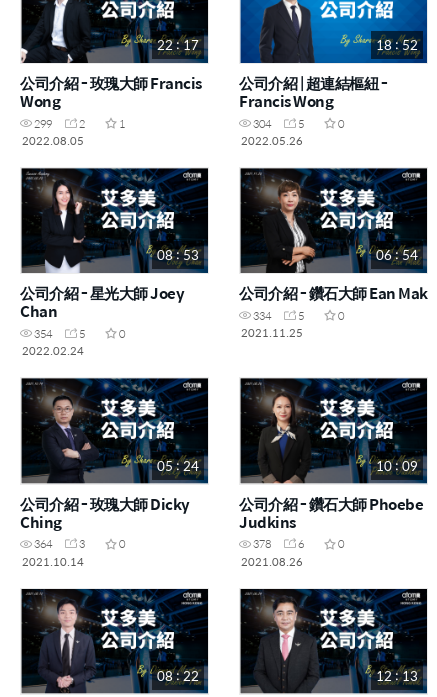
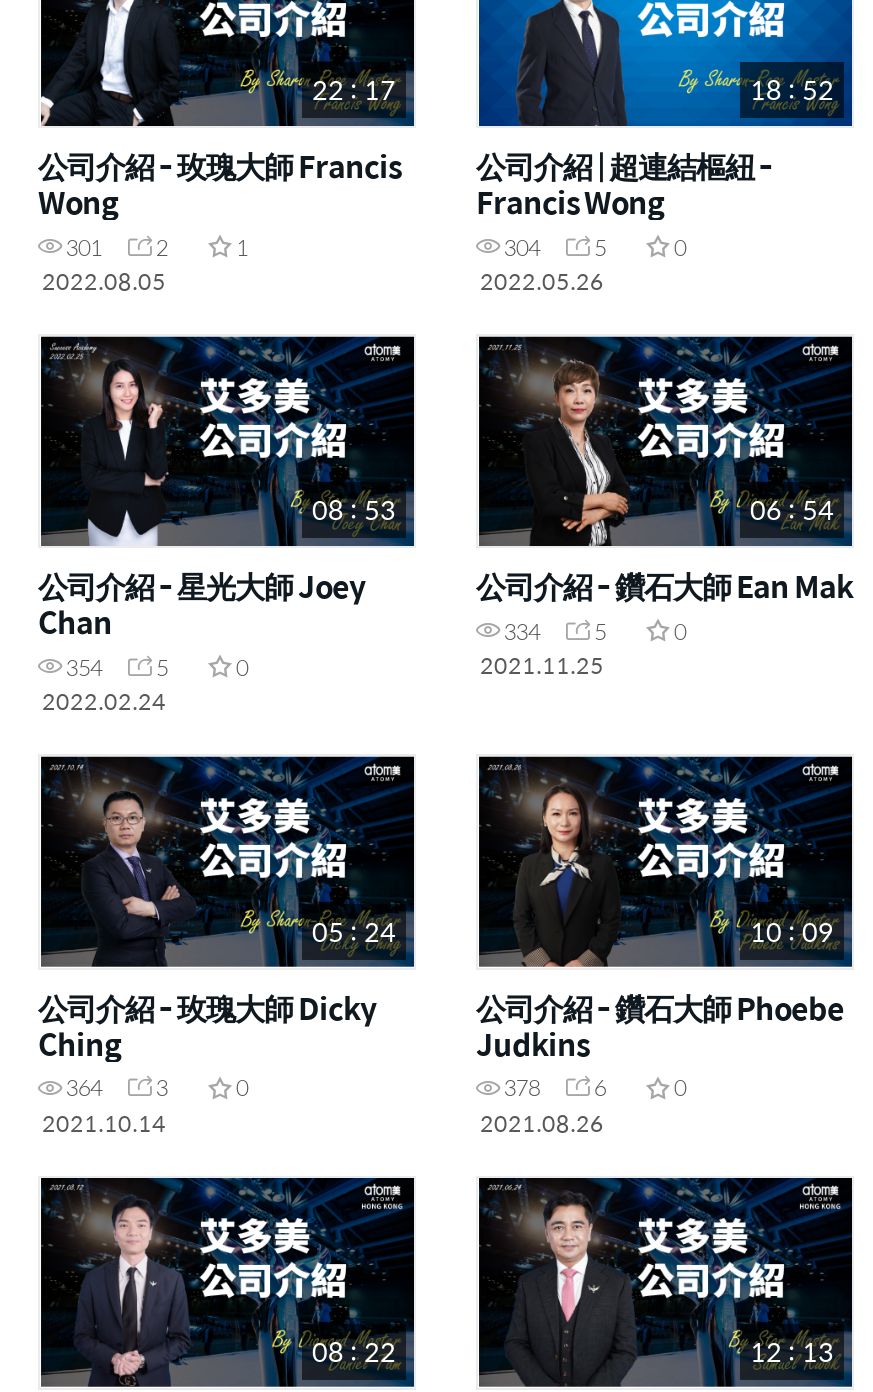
- 299 2 1
+ 301 2 1
